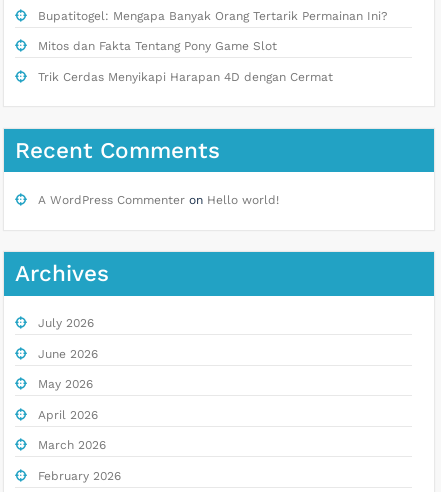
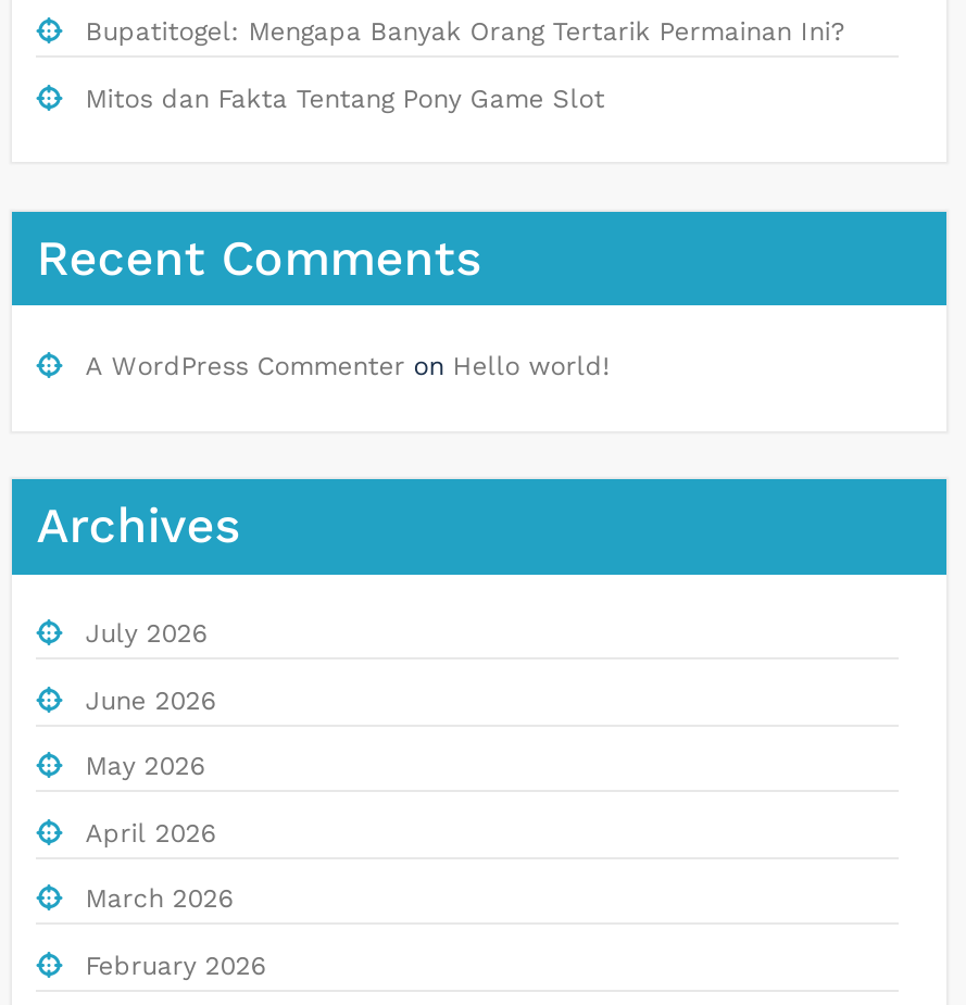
- Trik Cerdas Menyikapi Harapan 4D dengan Cermat
